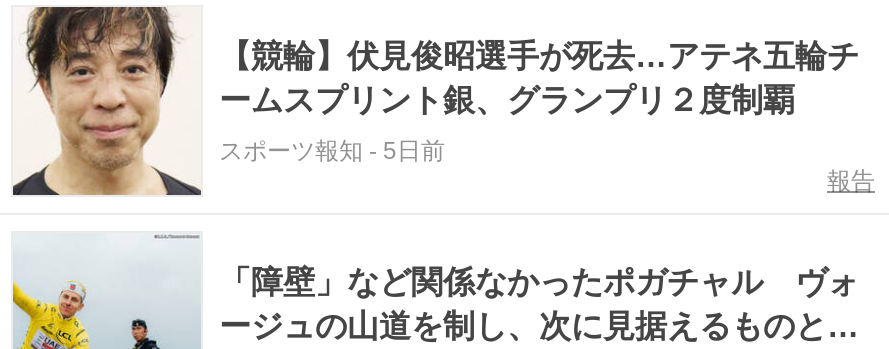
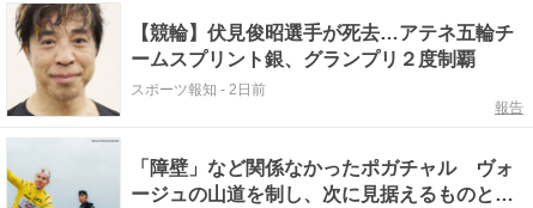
- スポーツ報知- 5日前
+ スポーツ報知- 2日前
